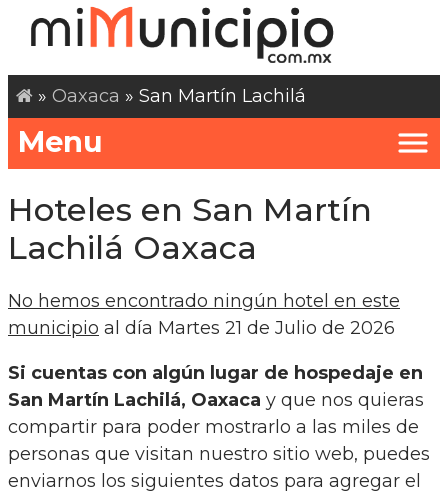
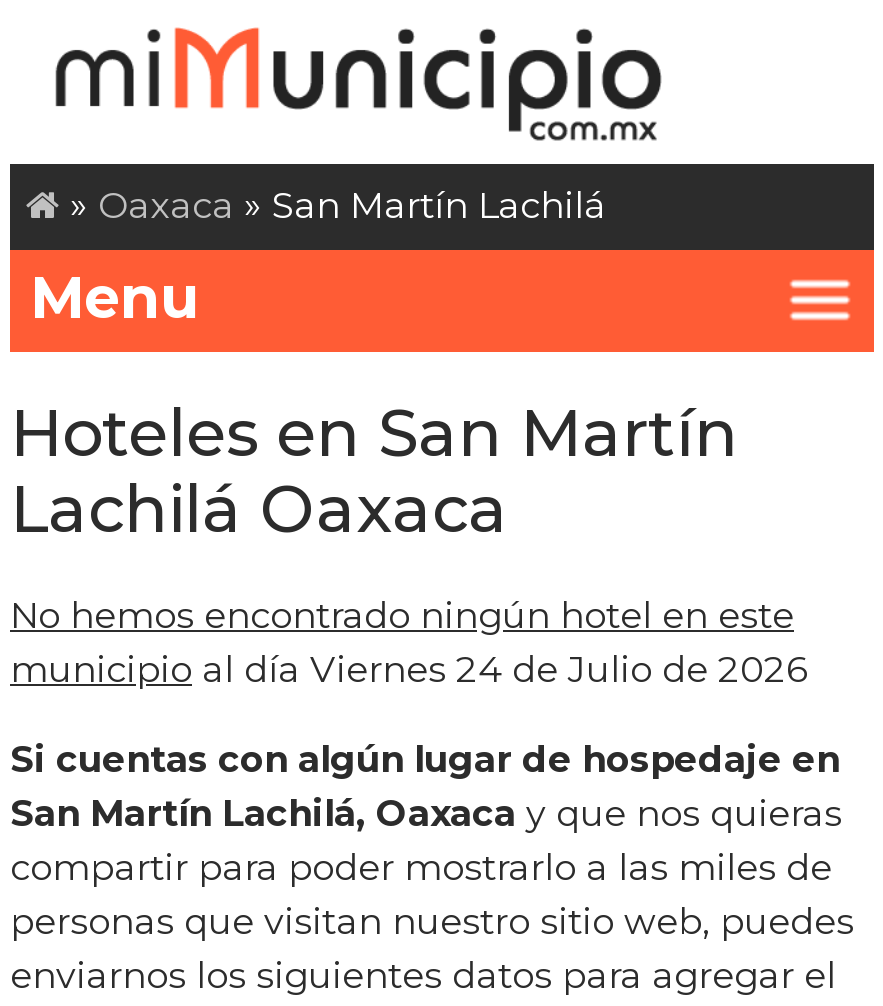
- municipio al día Martes 21 de Julio de 2026
+ municipio al día Viernes 24 de Julio de 2026
